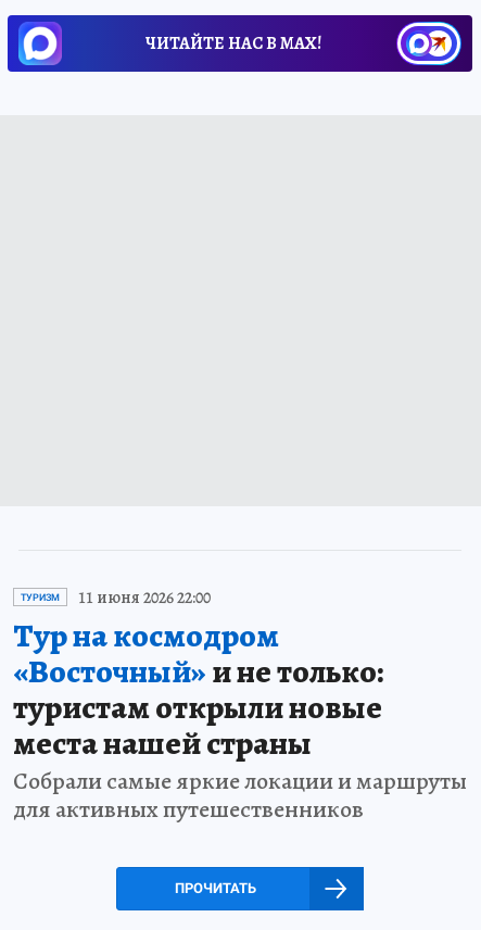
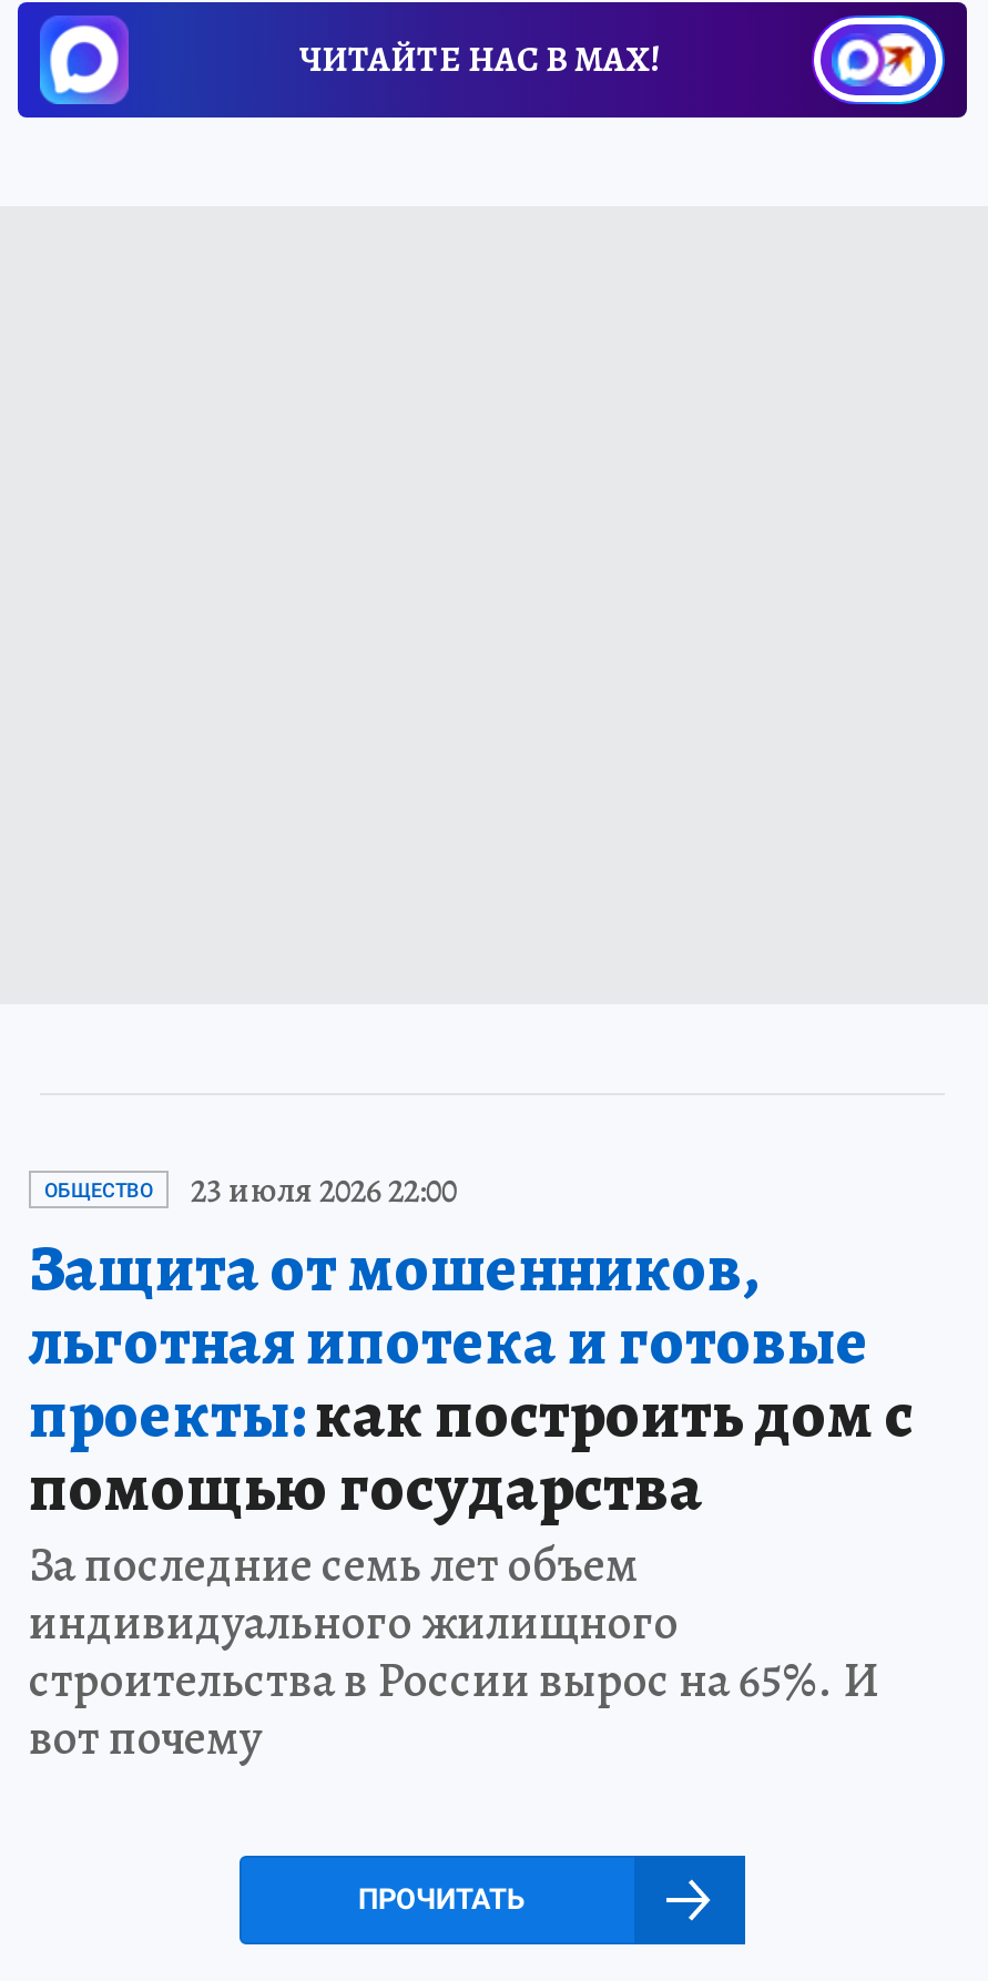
- ТУРИЗМ
- 11 июня 2026 22:00
- Тур на космодром
- «Восточный»и не только:
- туристам открыли новые
- места нашей страны
- Собрали самые яркие локации и маршруты
- для активных путешественников
+ ОБЩЕСТВО
+ 23 июля 2026 22:00
+ Защита от мошенников,
+ льготная ипотека и готовые
+ проекты:как построить дом с
+ помощью государства
+ За последние семь лет объем
+ индивидуального жилищного
+ строительства в России вырос на 65%. И
+ вот почему
